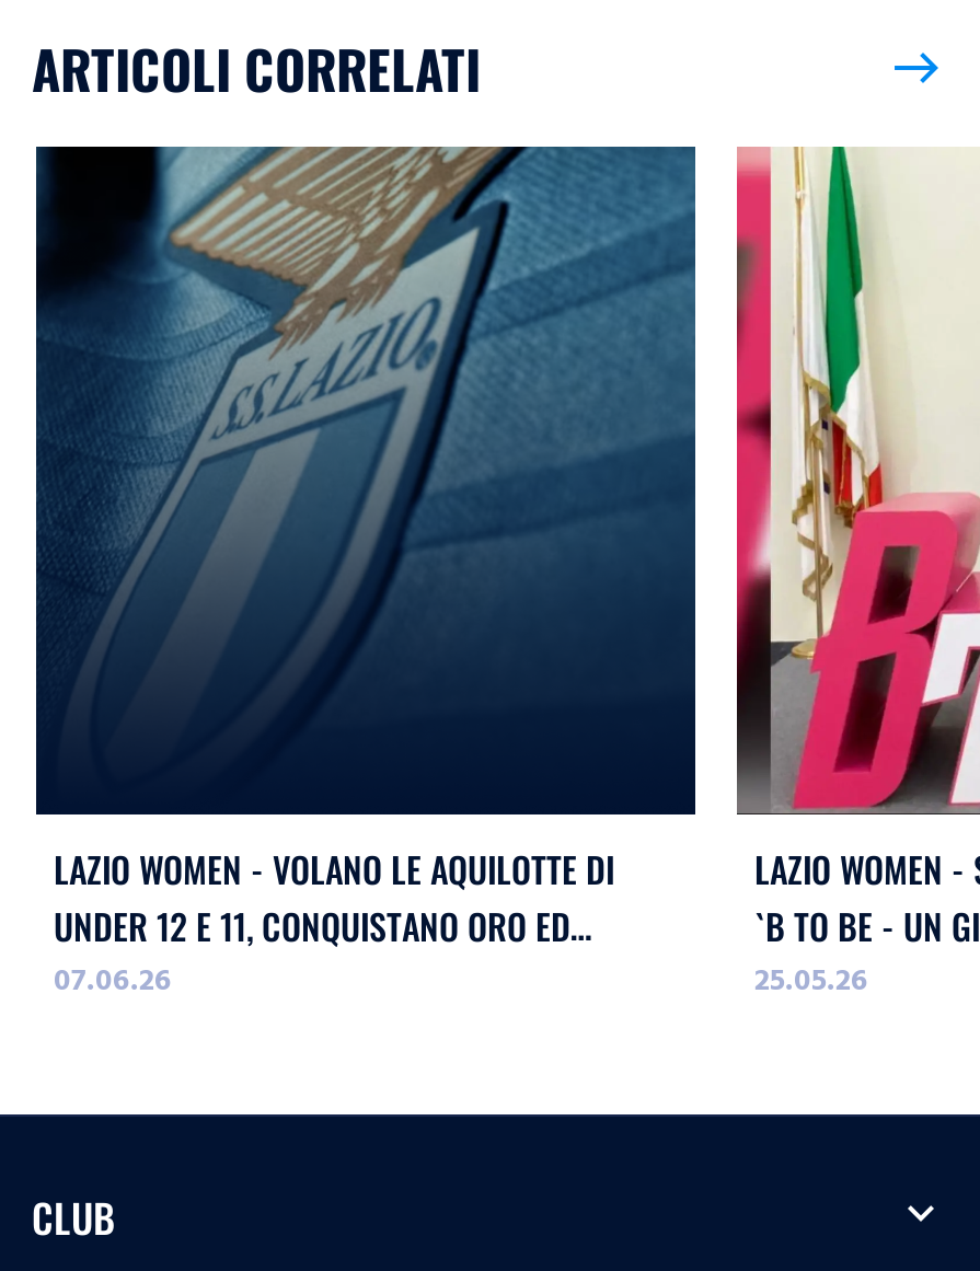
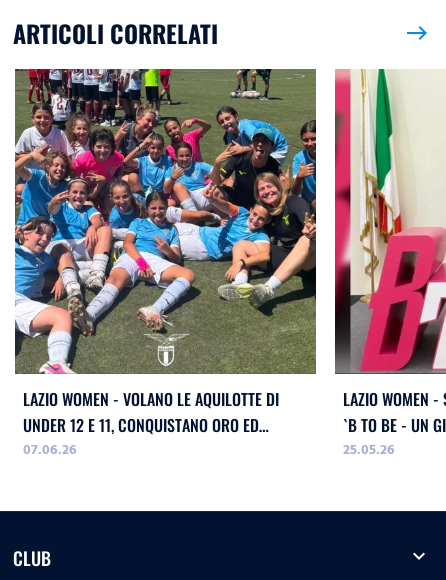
- [image]
+ [image]
